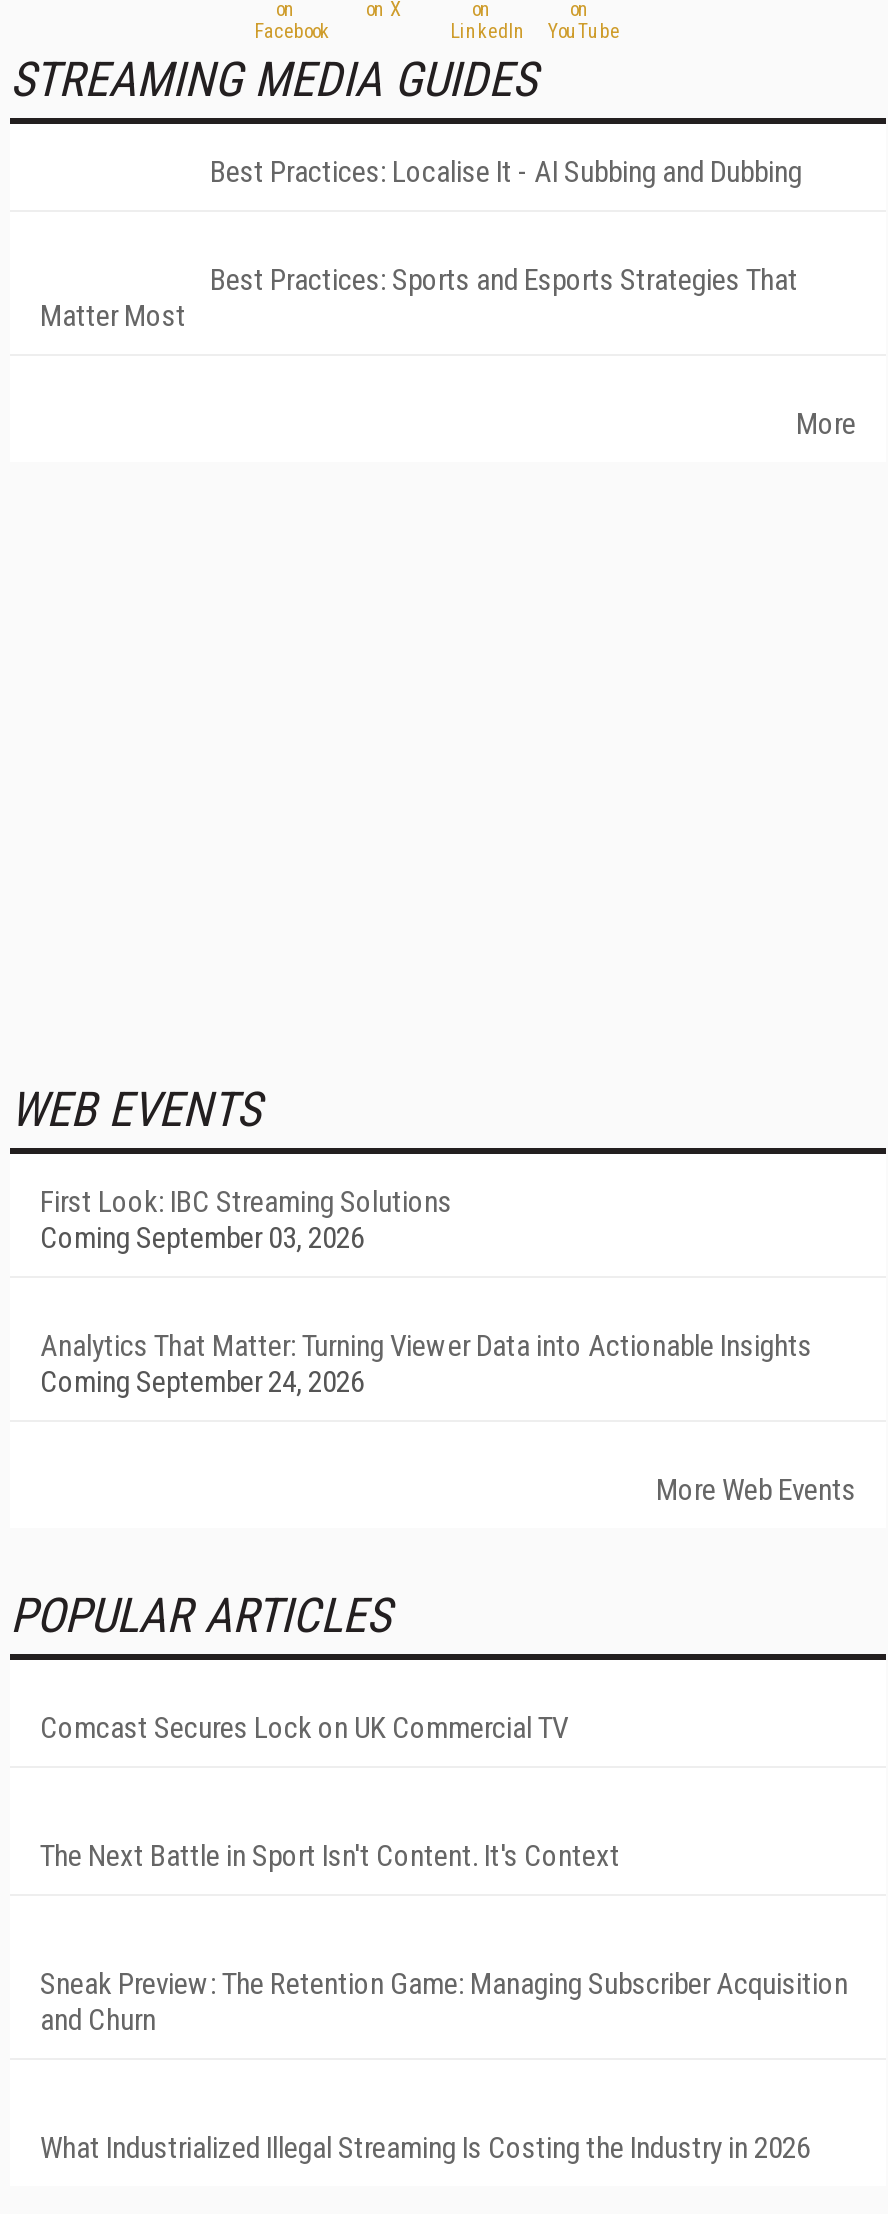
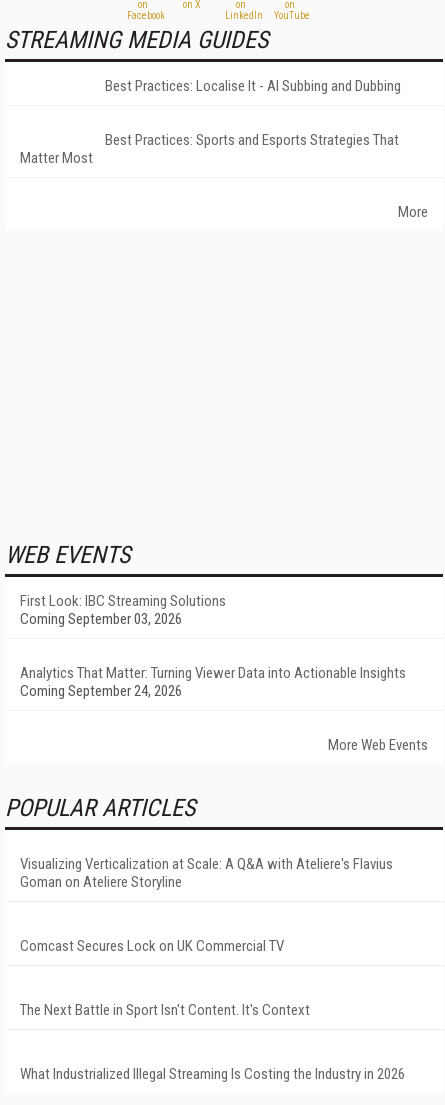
+ Visualizing Verticalization at Scale: A Q&A with Ateliere's Flavius
+ Goman on Ateliere Storyline

moved down: Comcast Secures Lock on UK Commercial TV | The Next Battle in Sport Isn't Content. It's Context

- Sneak Preview: The Retention Game: Managing Subscriber Acquisition
- and Churn
